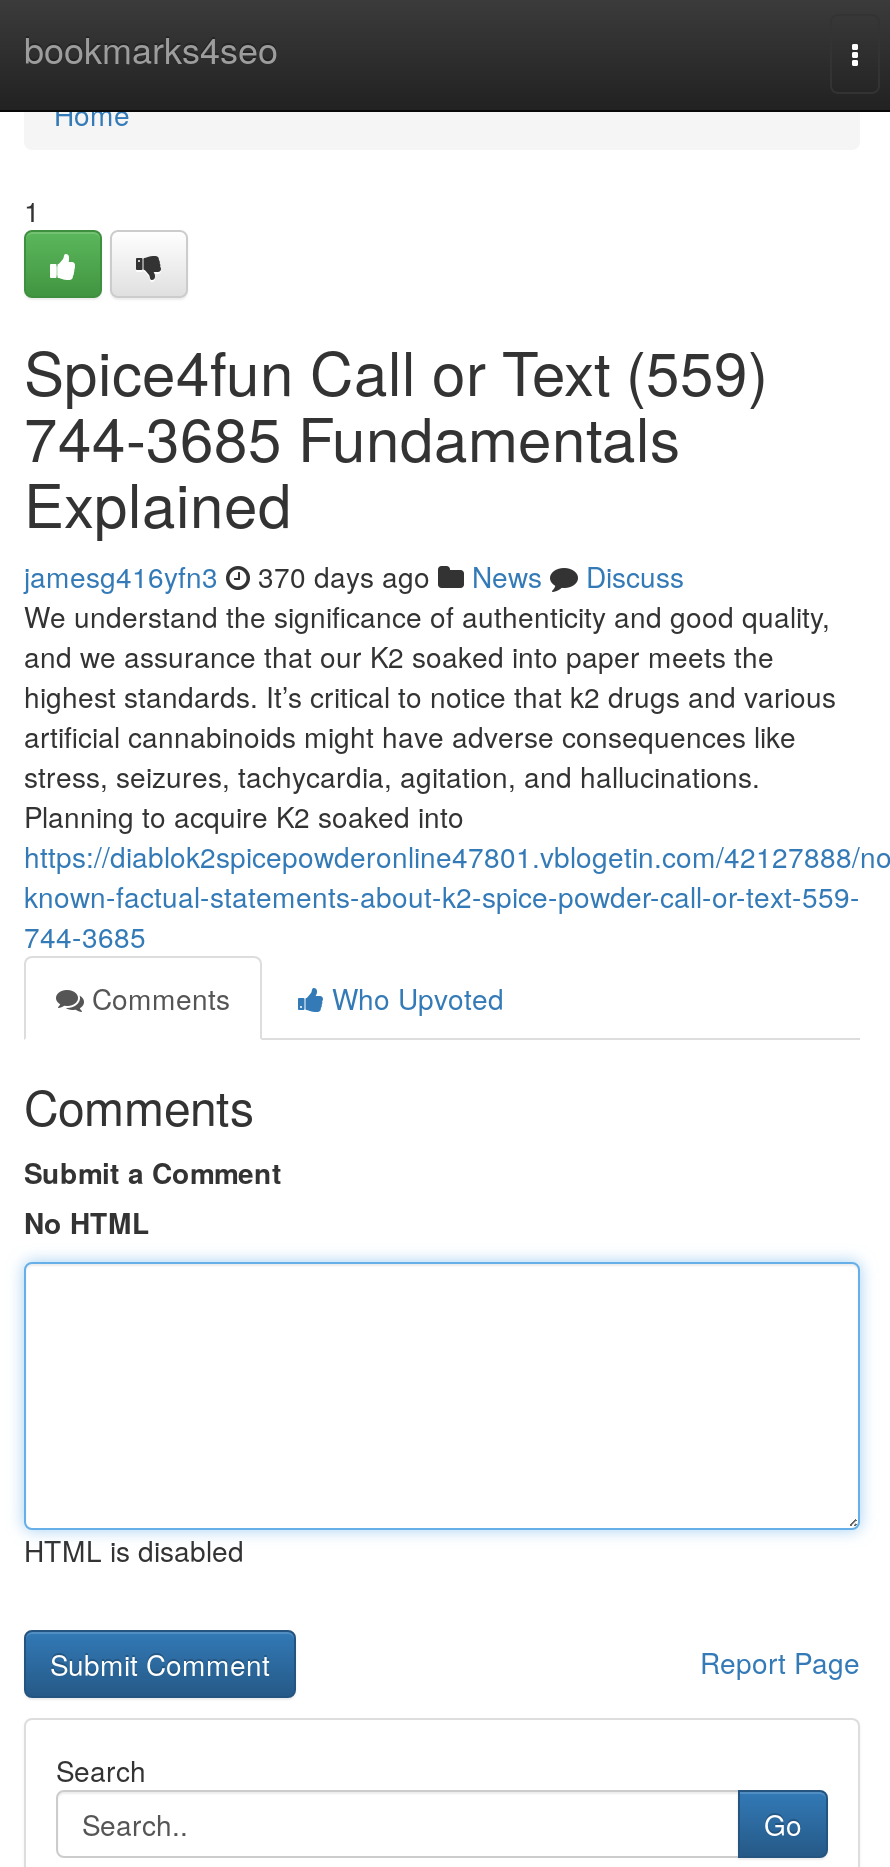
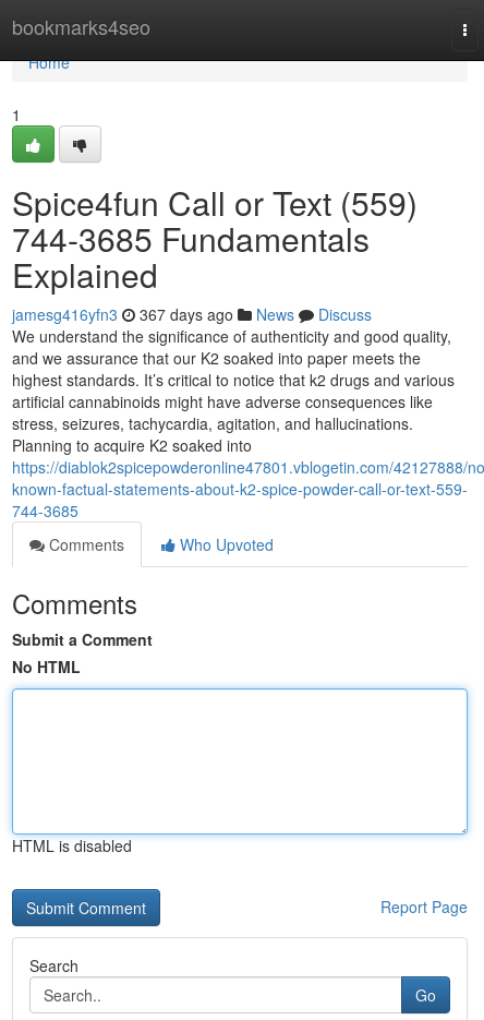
- jamesg416yfn3 370 days ago News Discuss
+ jamesg416yfn3 367 days ago News Discuss
